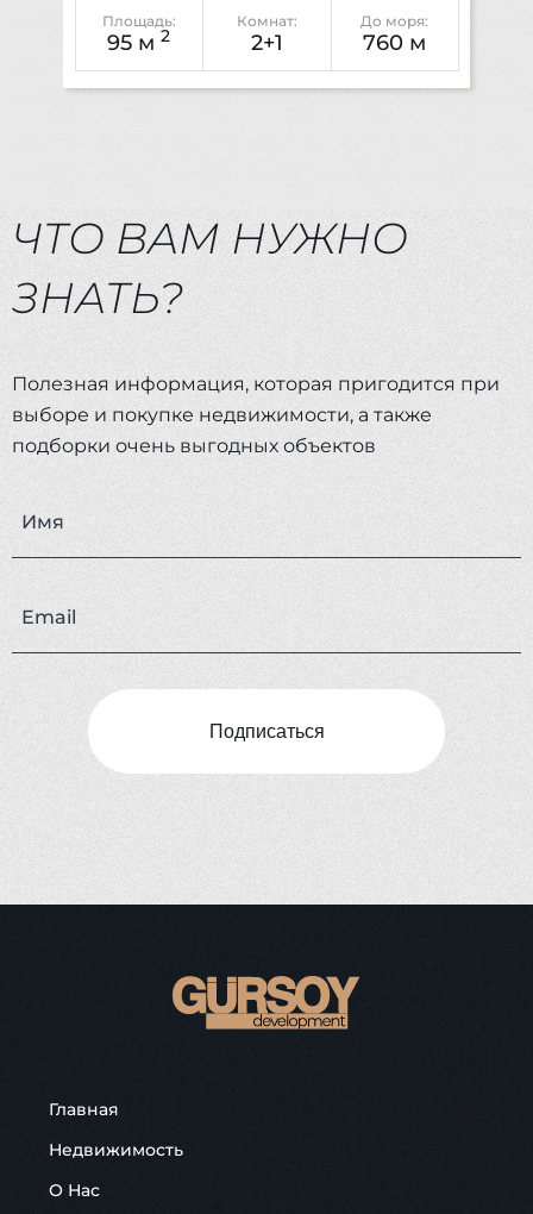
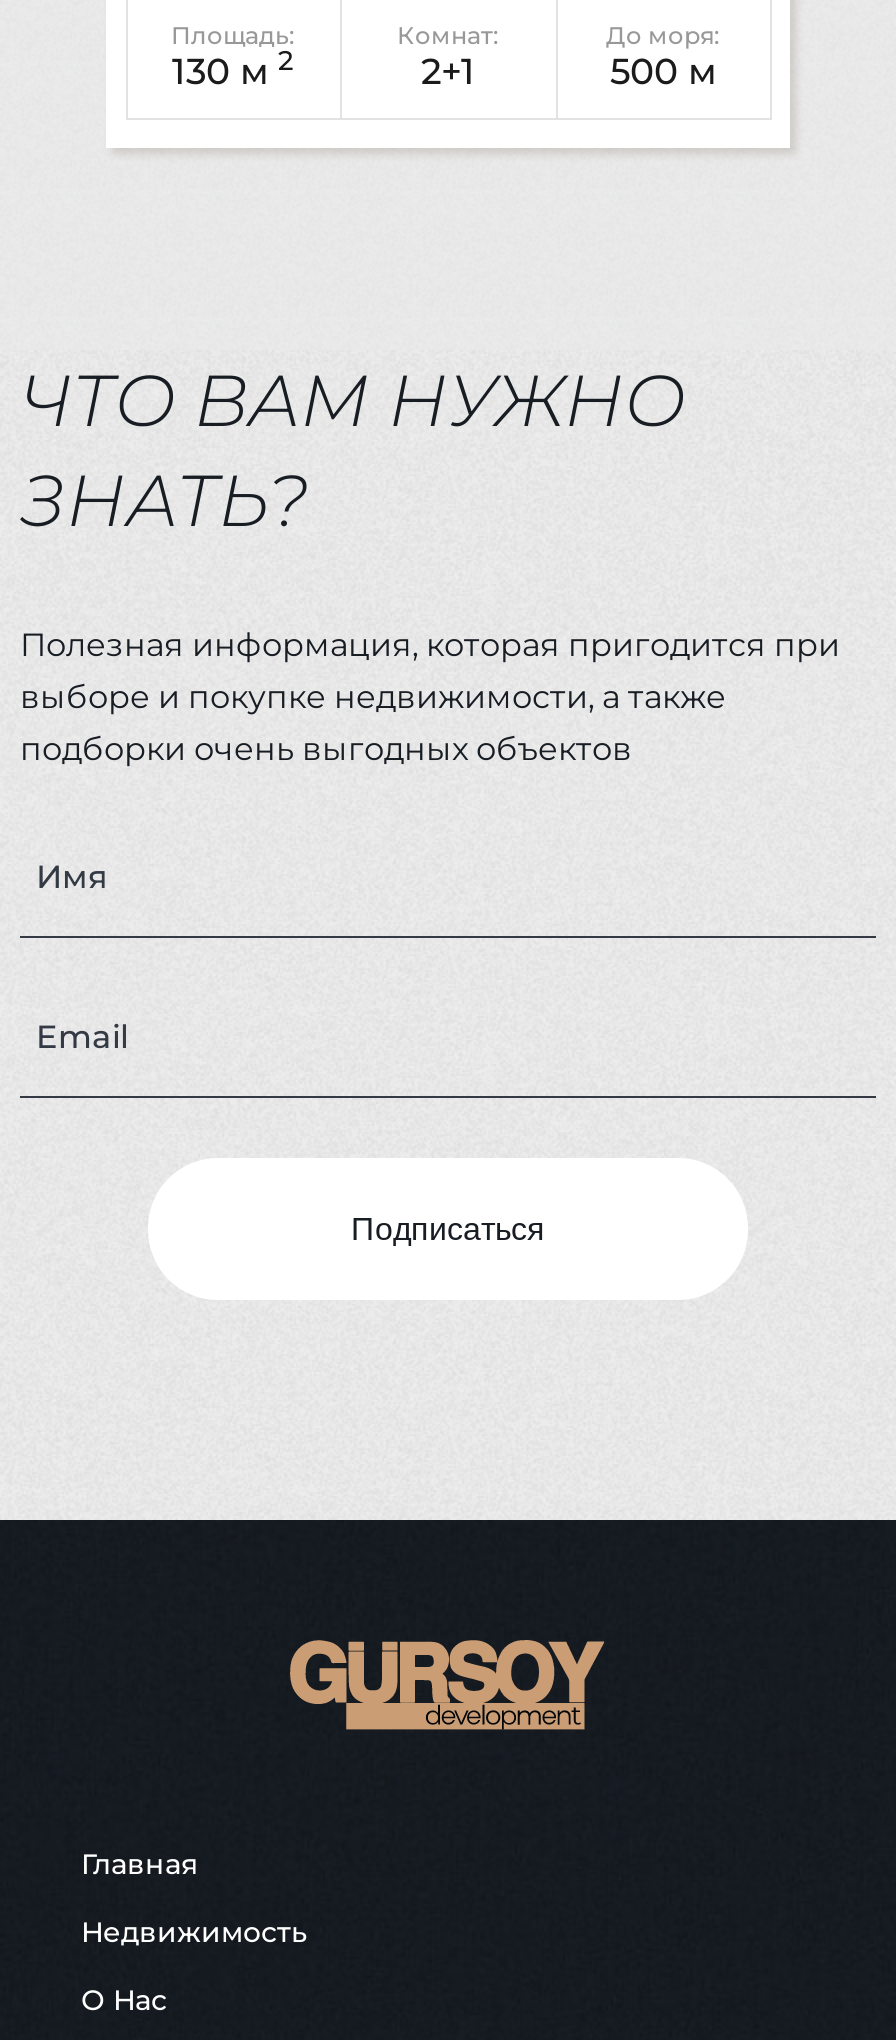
- 95 м2
+ 130 м2

- 760 м
+ 500 м
